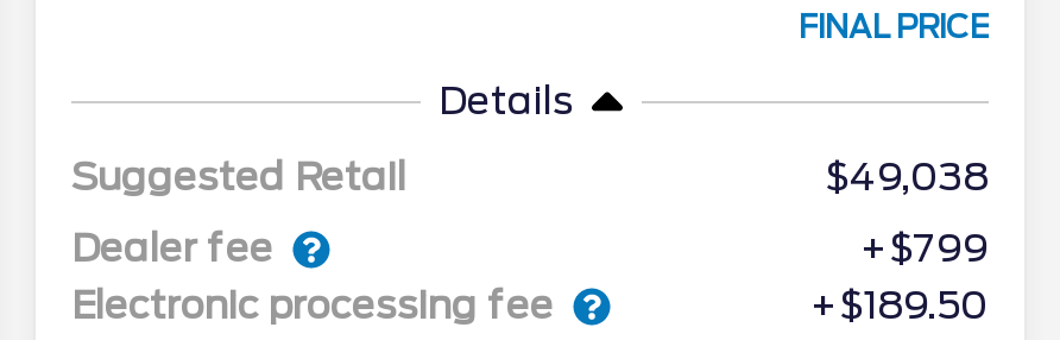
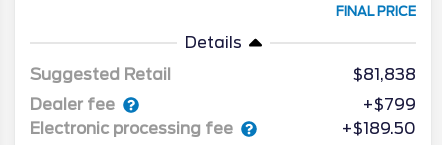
- $49,038
+ $81,838
